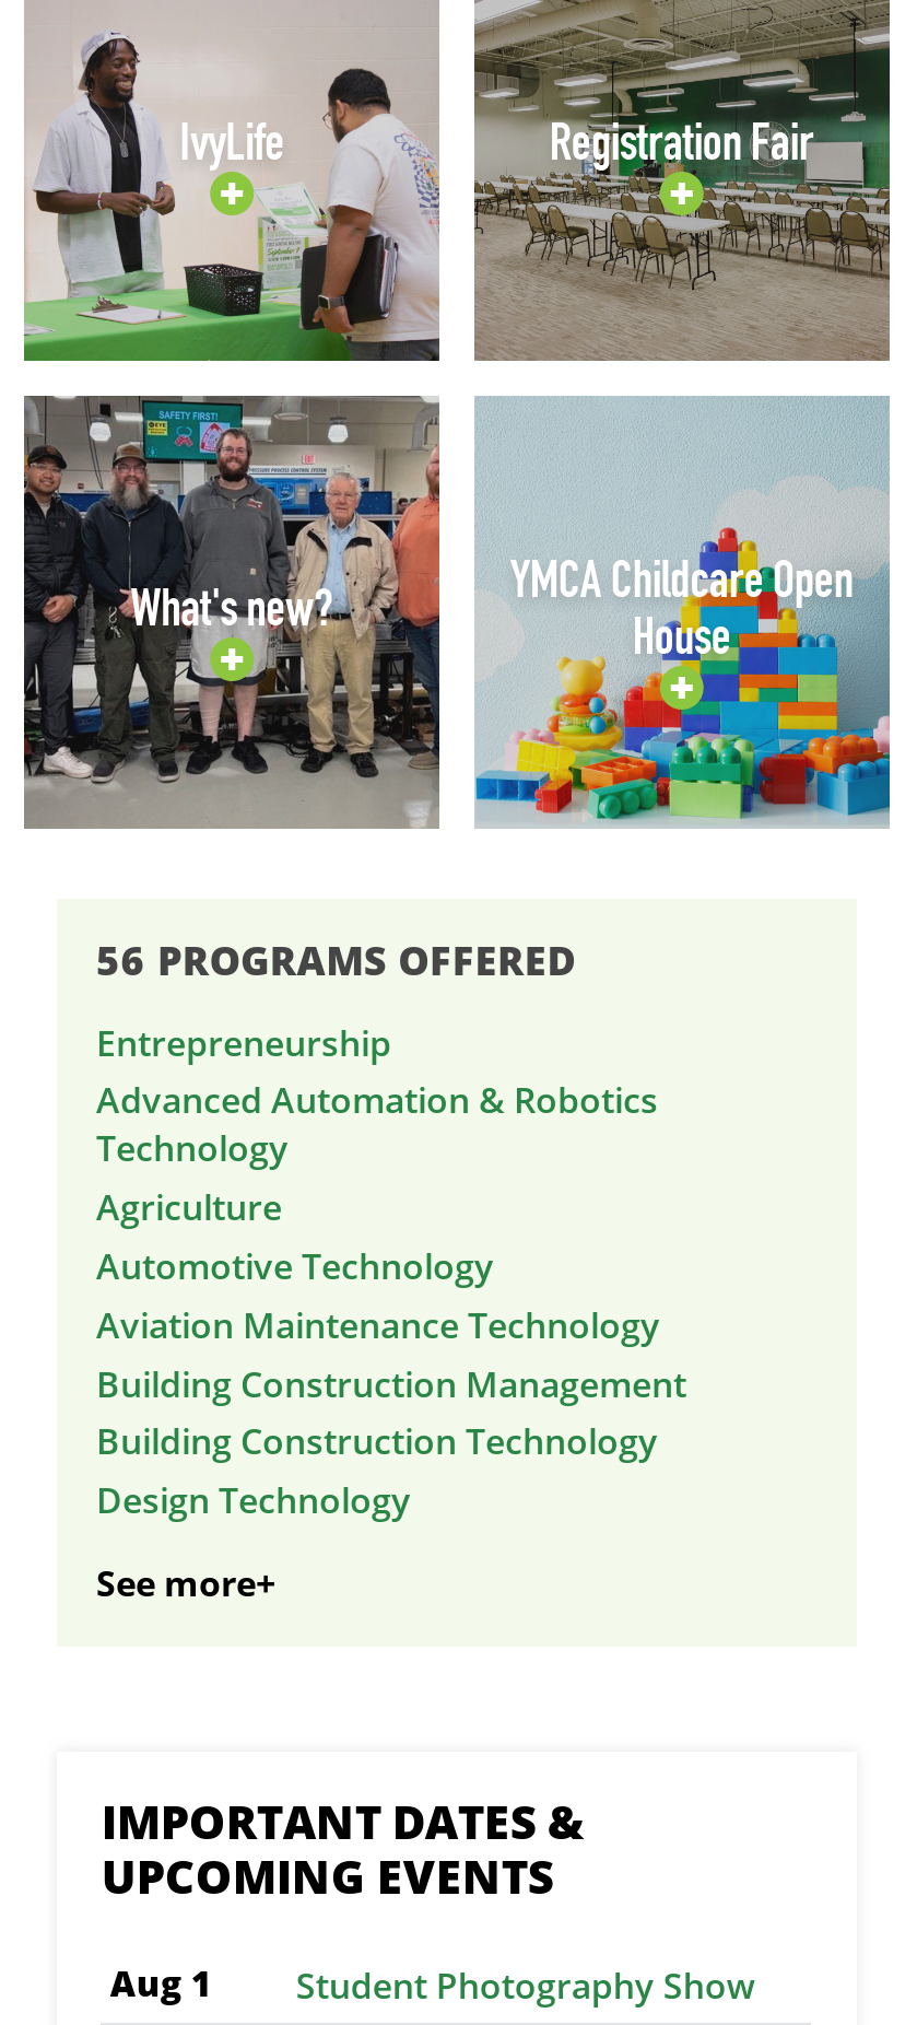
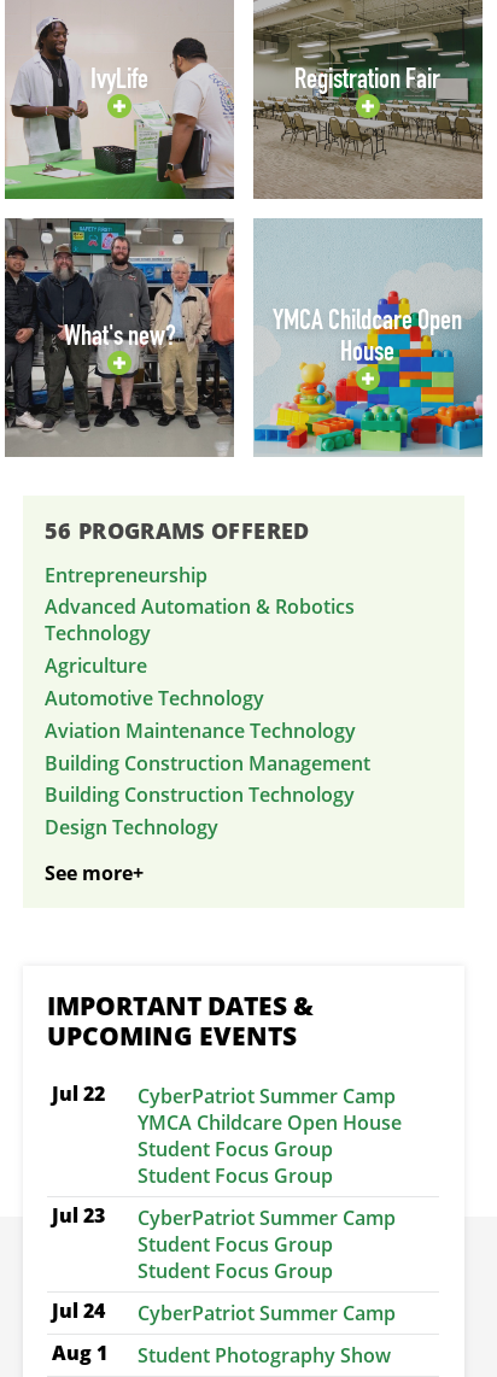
+ Jul 22
+ CyberPatriot Summer Camp
+ YMCA Childcare Open House
+ Student Focus Group
+ Student Focus Group
+ Jul 23
+ CyberPatriot Summer Camp
+ Student Focus Group
+ Student Focus Group
+ Jul 24
+ CyberPatriot Summer Camp
